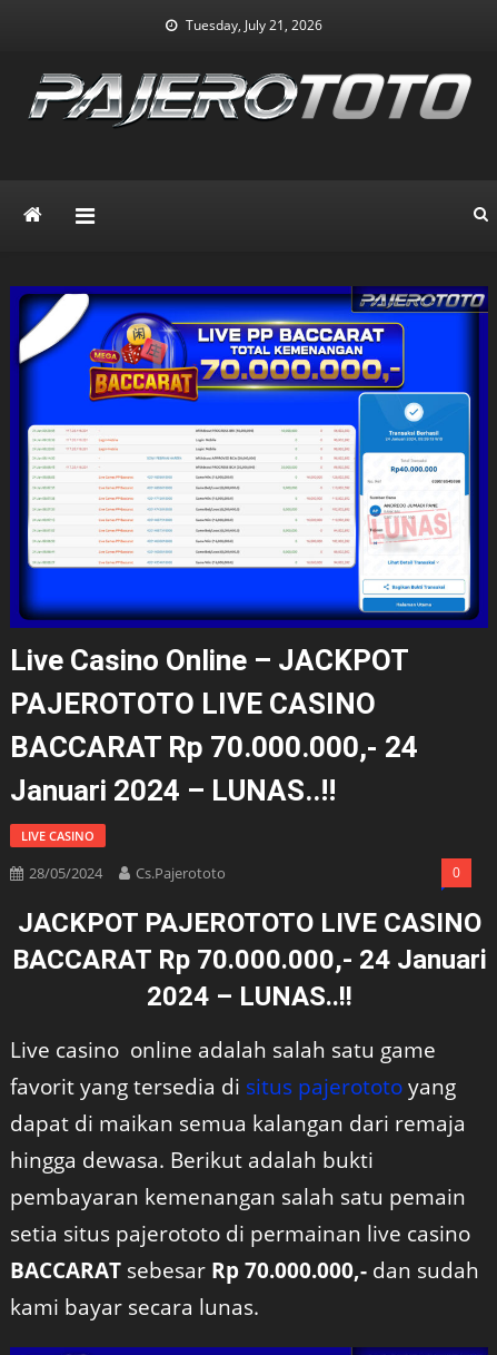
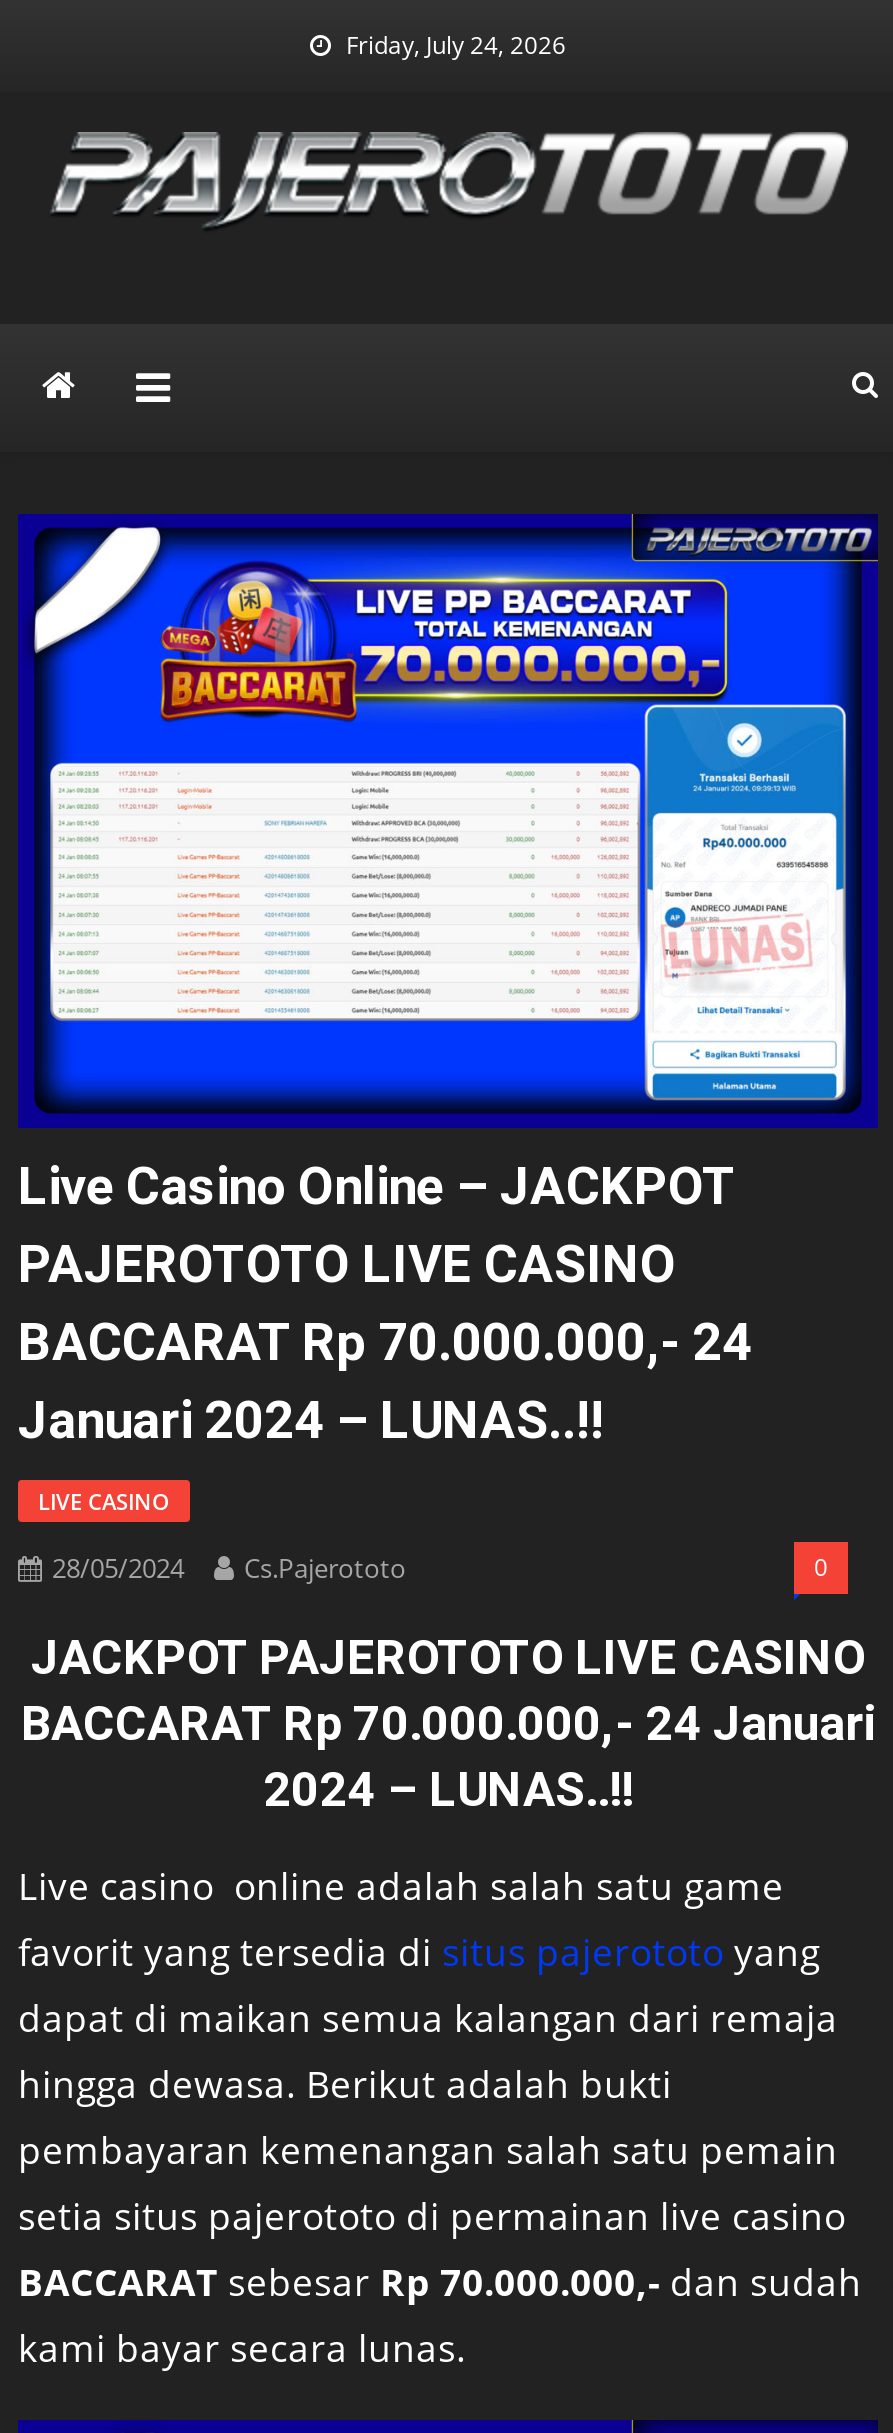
- Tuesday, July 21, 2026
+ Friday, July 24, 2026
